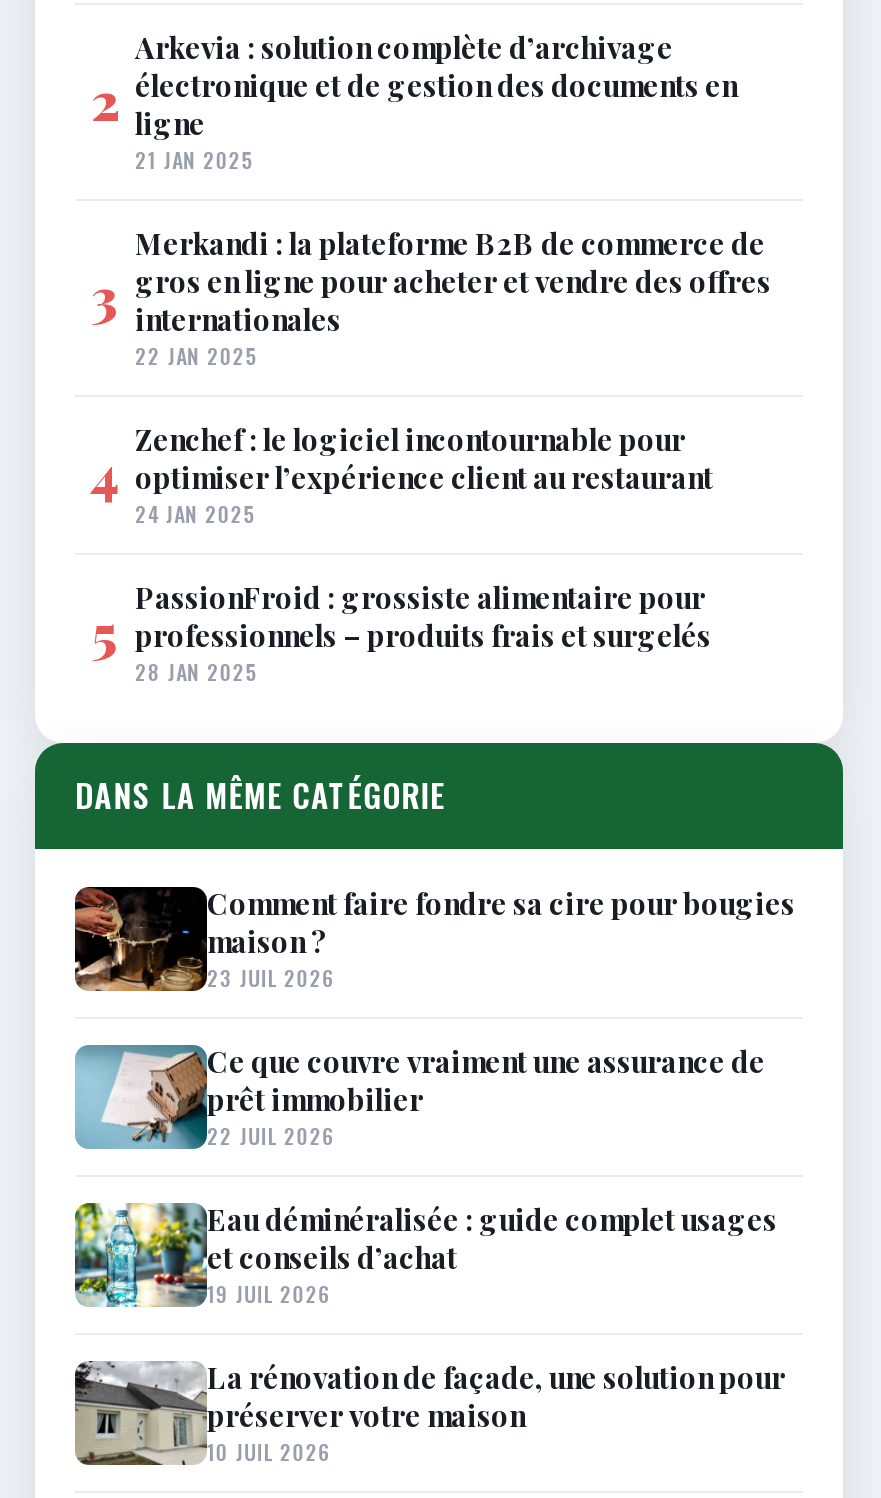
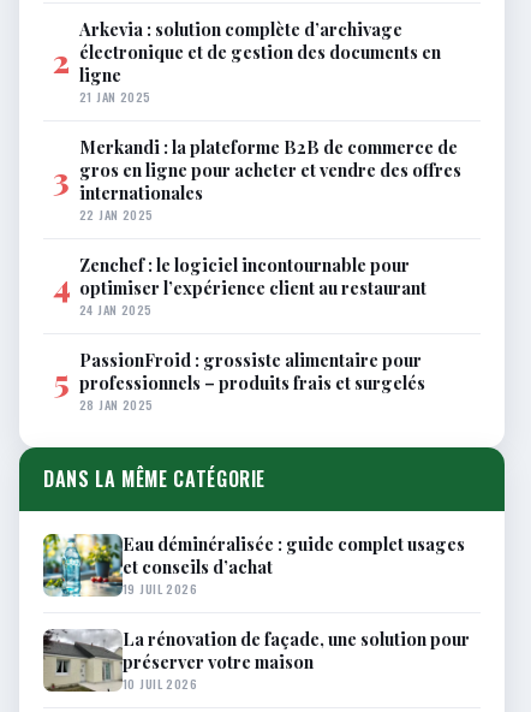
- [image]
- Comment faire fondre sa cire pour bougies
- maison ?
- 23 JUIL 2026
- Ce que couvre vraiment une assurance de
- prêt immobilier
- 22 JUIL 2026

- [image]
